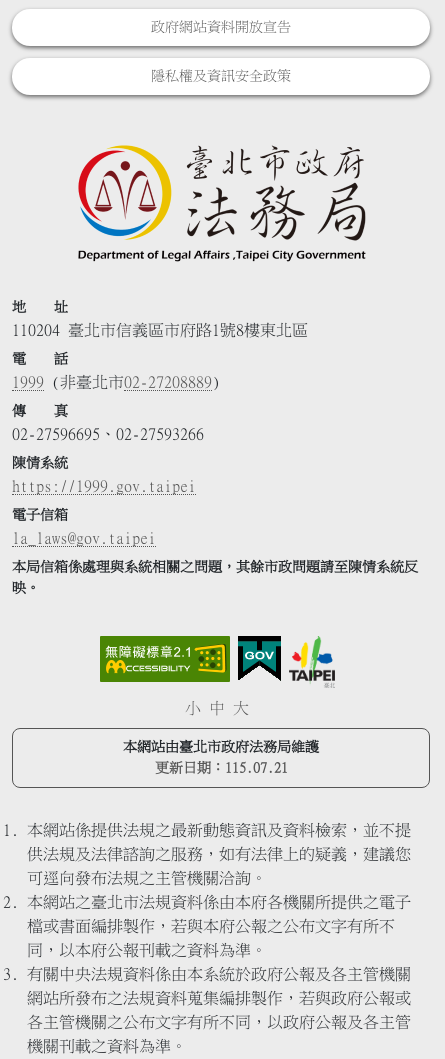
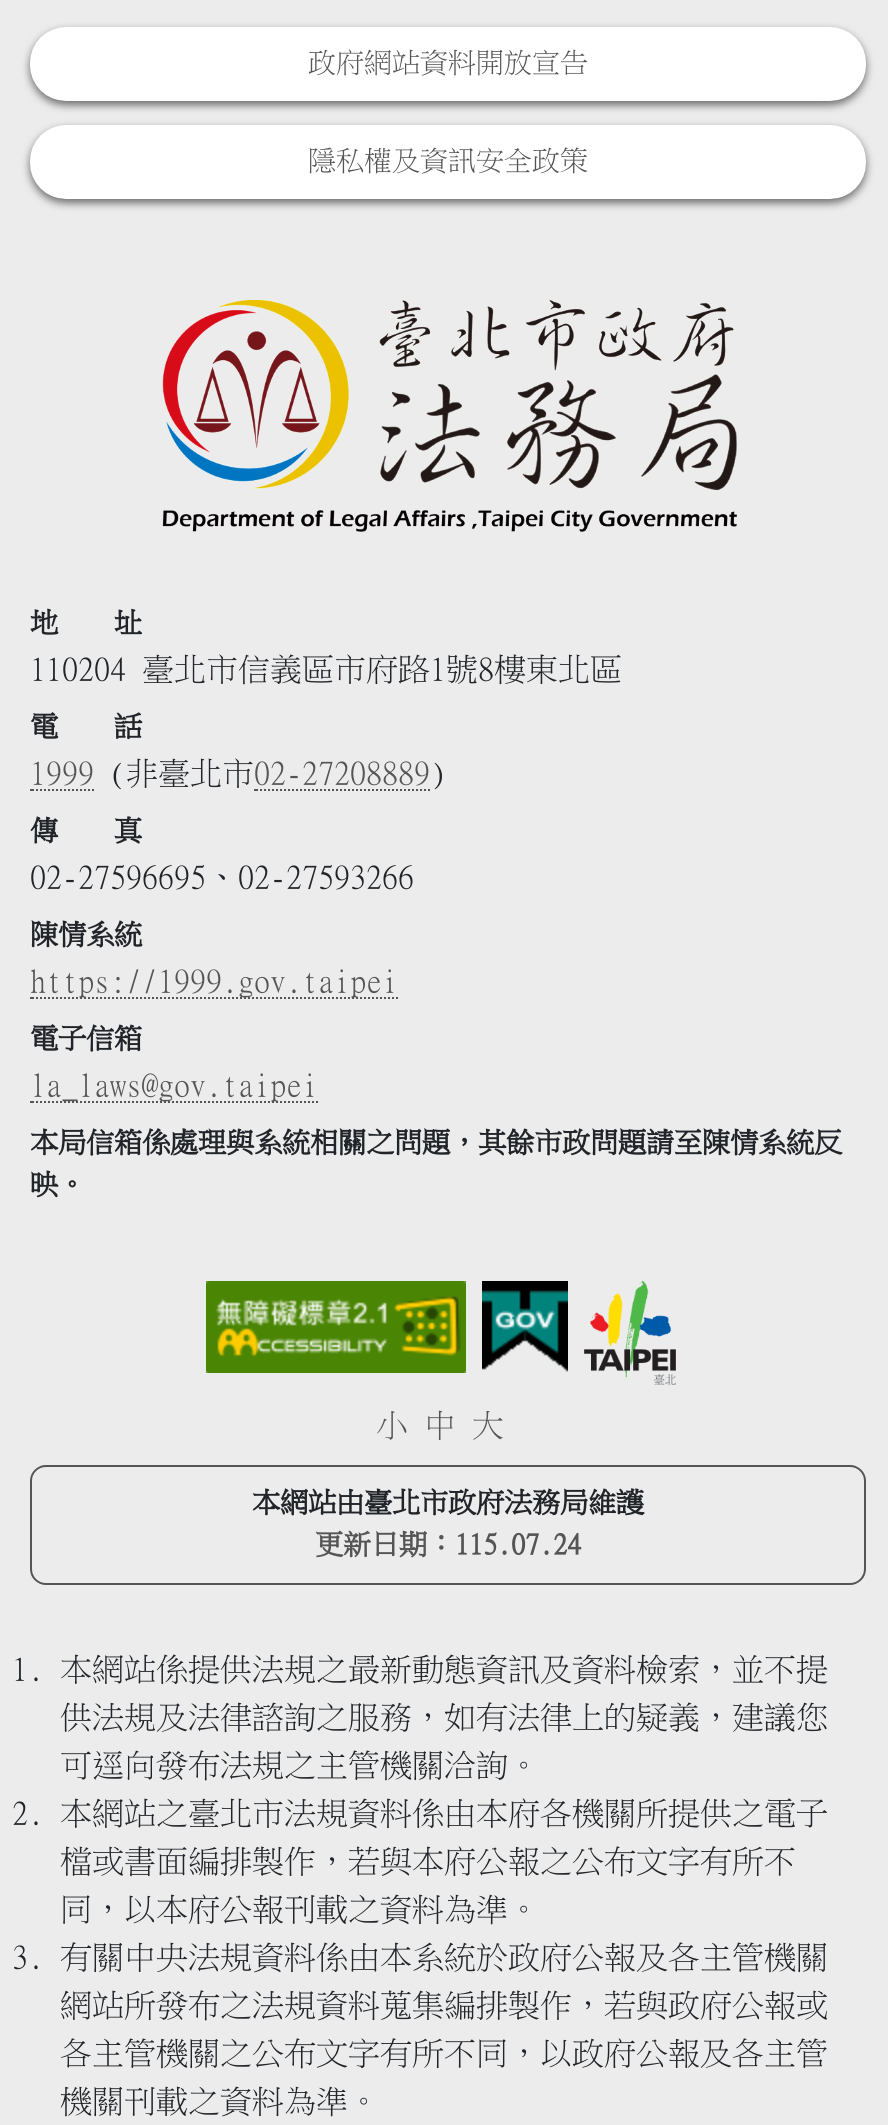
- 更新日期：115.07.21
+ 更新日期：115.07.24
